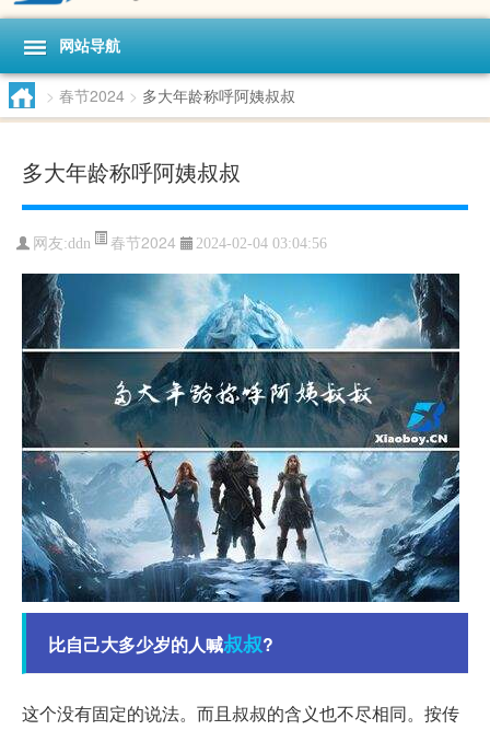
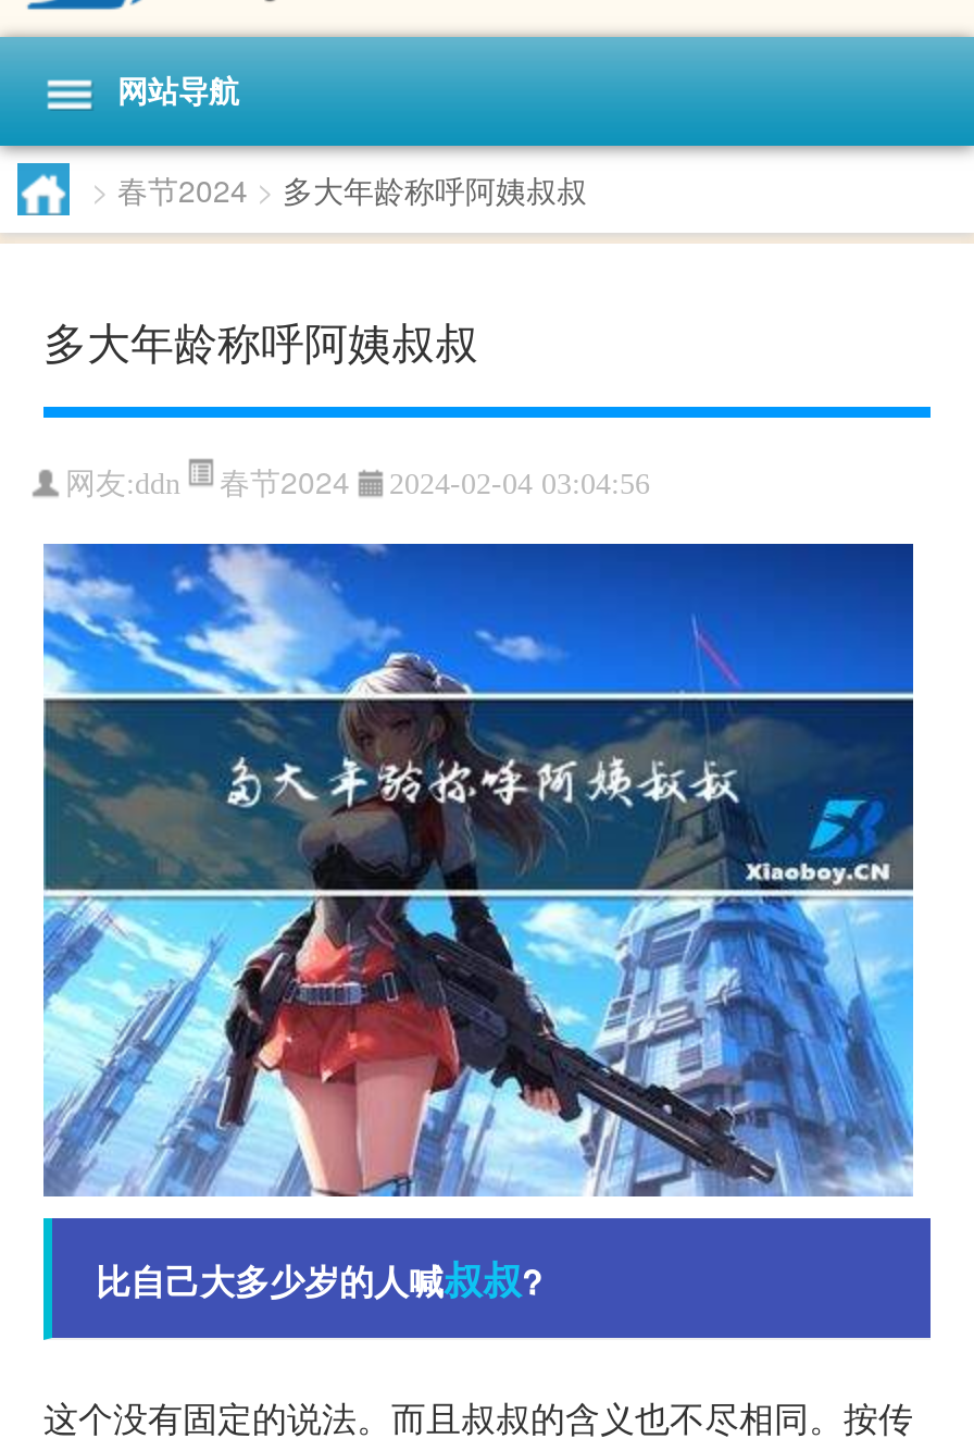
- [image]
+ [image]
